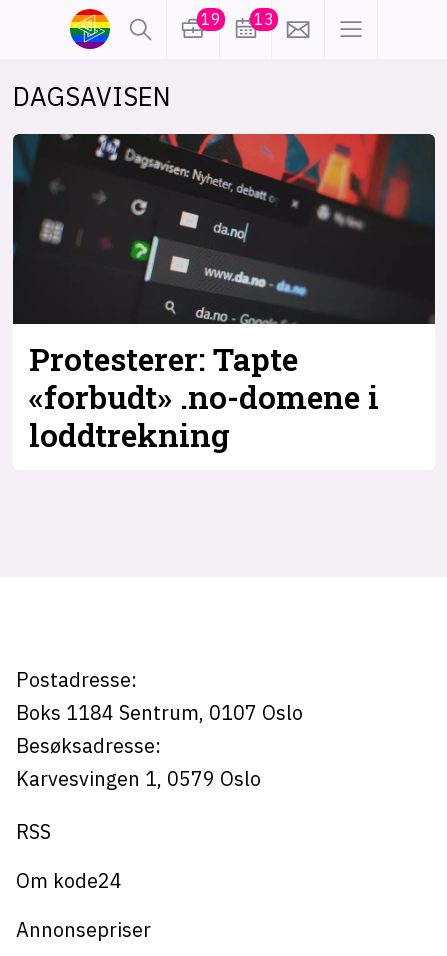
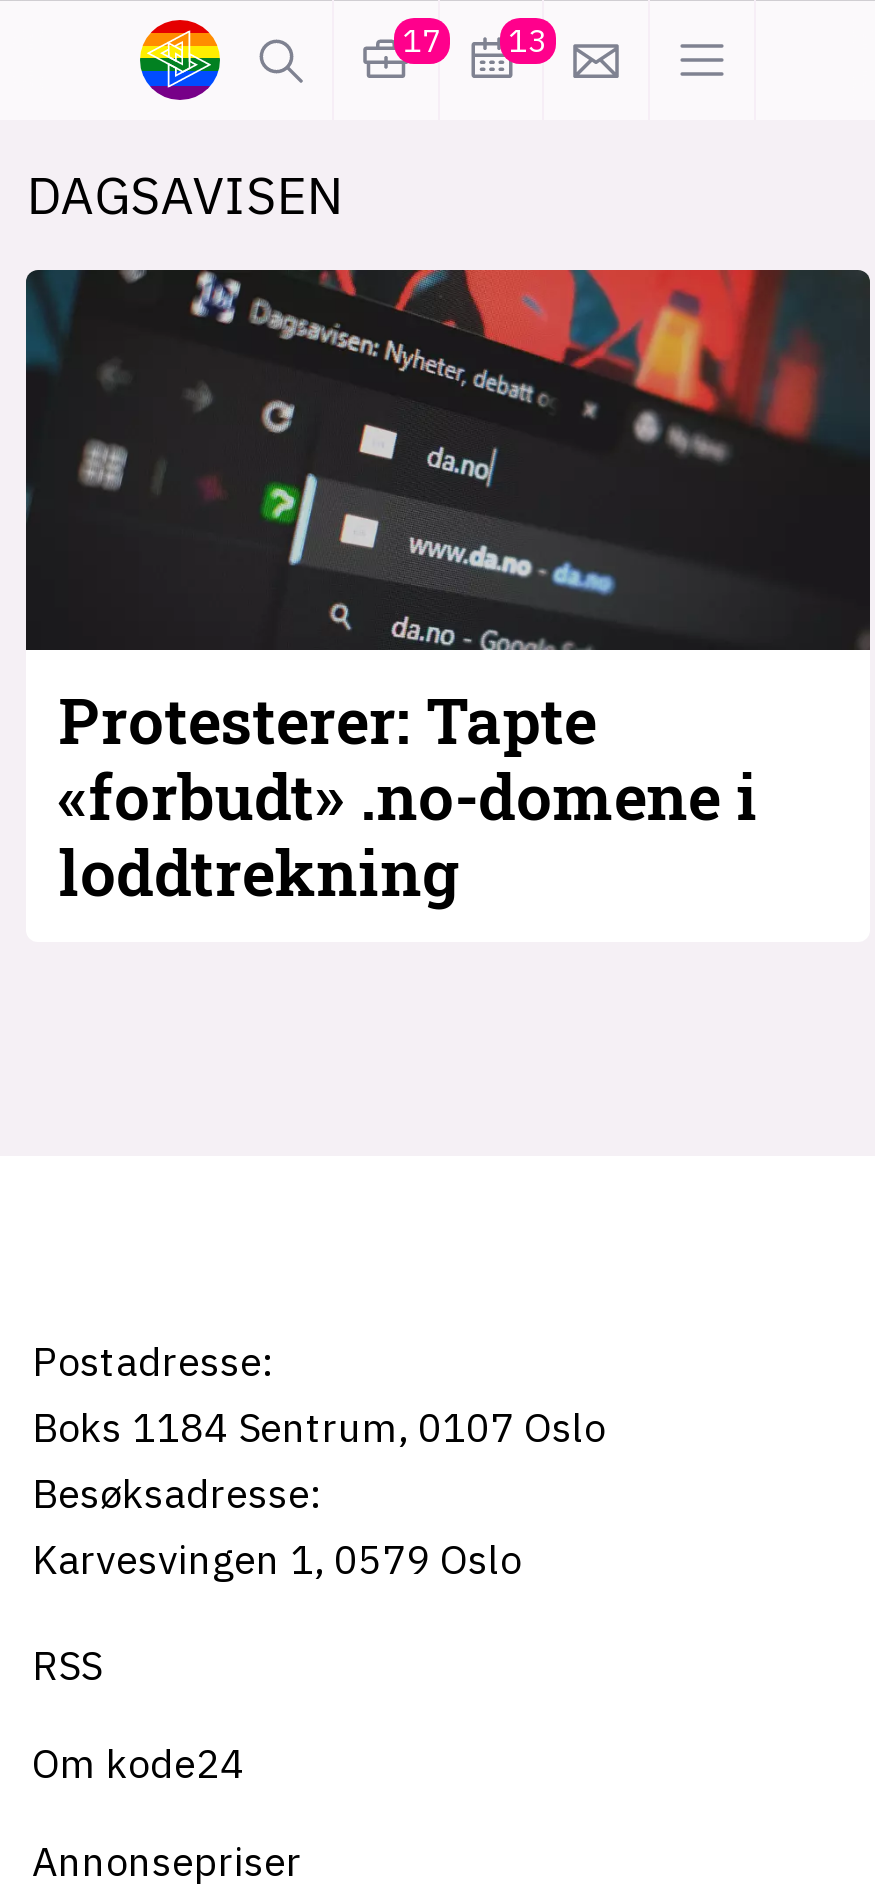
- 19 13
+ 17 13
